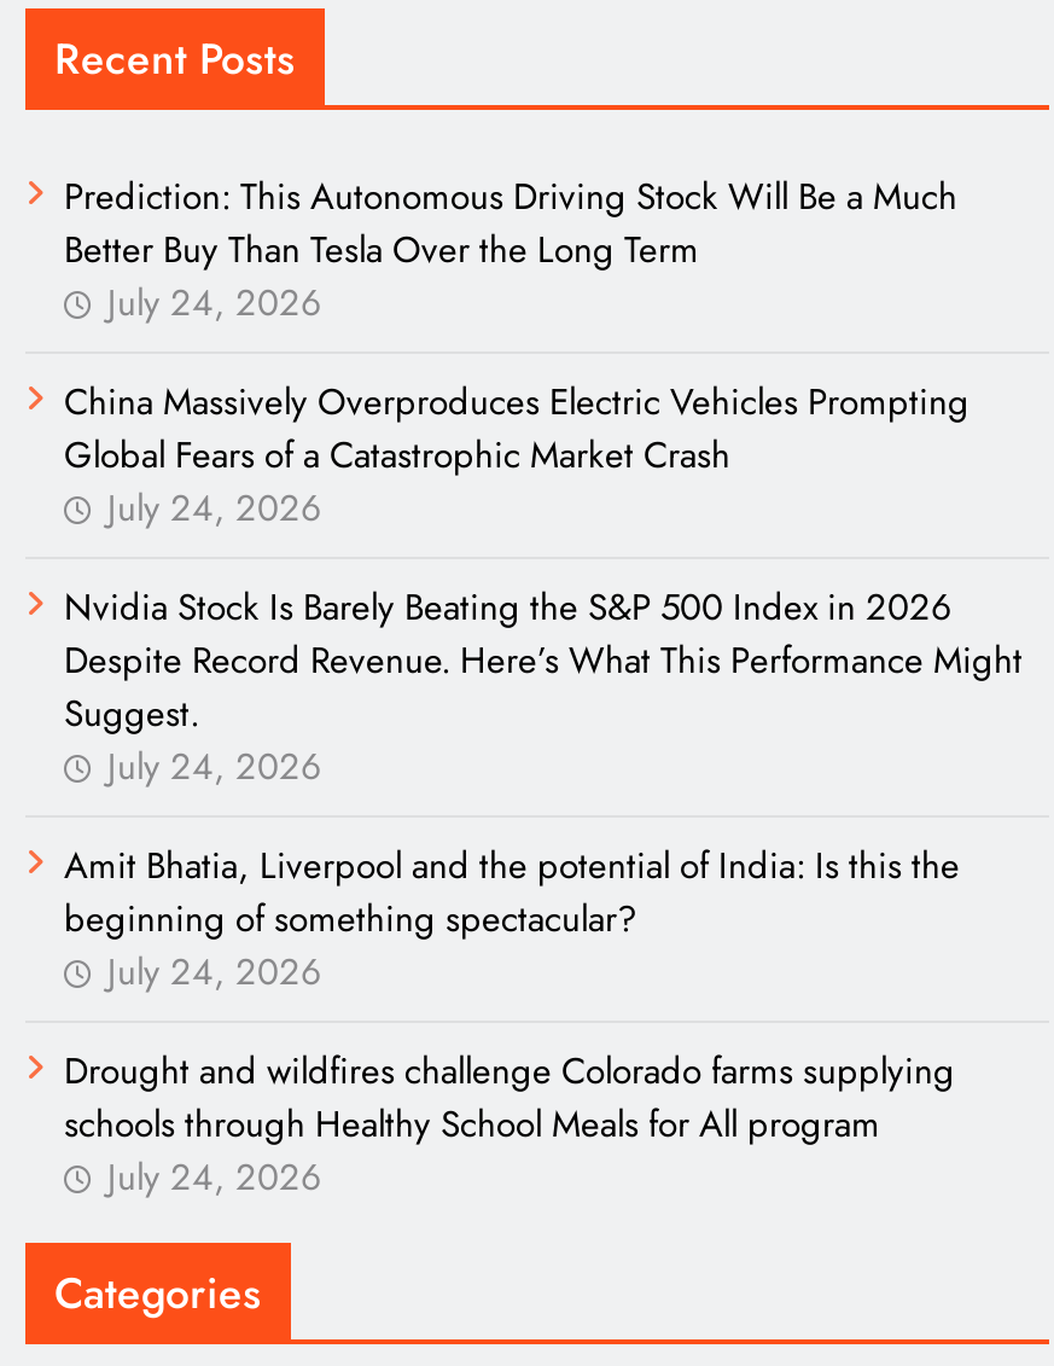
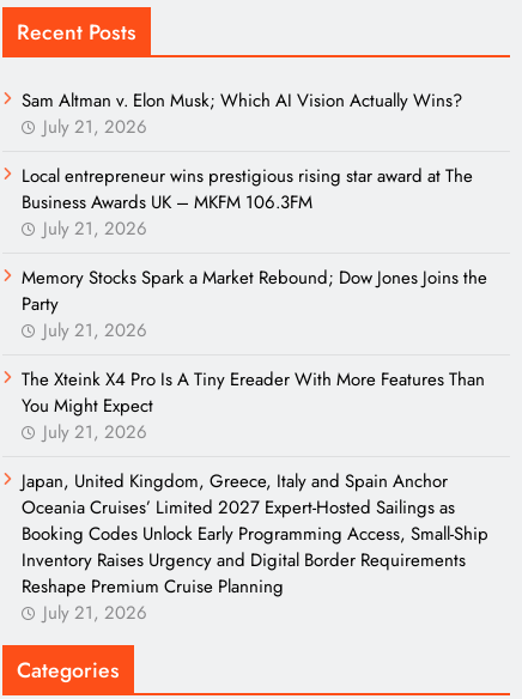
- Prediction: This Autonomous Driving Stock Will Be a Much
- Better Buy Than Tesla Over the Long Term
- July 24, 2026
+ Sam Altman v. Elon Musk; Which AI Vision Actually Wins?
+ July 21, 2026

- China Massively Overproduces Electric Vehicles Prompting
- Global Fears of a Catastrophic Market Crash
- July 24, 2026
+ Local entrepreneur wins prestigious rising star award at The
+ Business Awards UK – MKFM 106.3FM
+ July 21, 2026

- Nvidia Stock Is Barely Beating the S&P 500 Index in 2026
- Despite Record Revenue. Here’s What This Performance Might
- Suggest.
- July 24, 2026
+ Memory Stocks Spark a Market Rebound; Dow Jones Joins the
+ Party
+ July 21, 2026

- Amit Bhatia, Liverpool and the potential of India: Is this the
- beginning of something spectacular?
- July 24, 2026
+ The Xteink X4 Pro Is A Tiny Ereader With More Features Than
+ You Might Expect
+ July 21, 2026

- Drought and wildfires challenge Colorado farms supplying
- schools through Healthy School Meals for All program
- July 24, 2026
+ Japan, United Kingdom, Greece, Italy and Spain Anchor
+ Oceania Cruises’ Limited 2027 Expert-Hosted Sailings as
+ Booking Codes Unlock Early Programming Access, Small-Ship
+ Inventory Raises Urgency and Digital Border Requirements
+ Reshape Premium Cruise Planning
+ July 21, 2026
